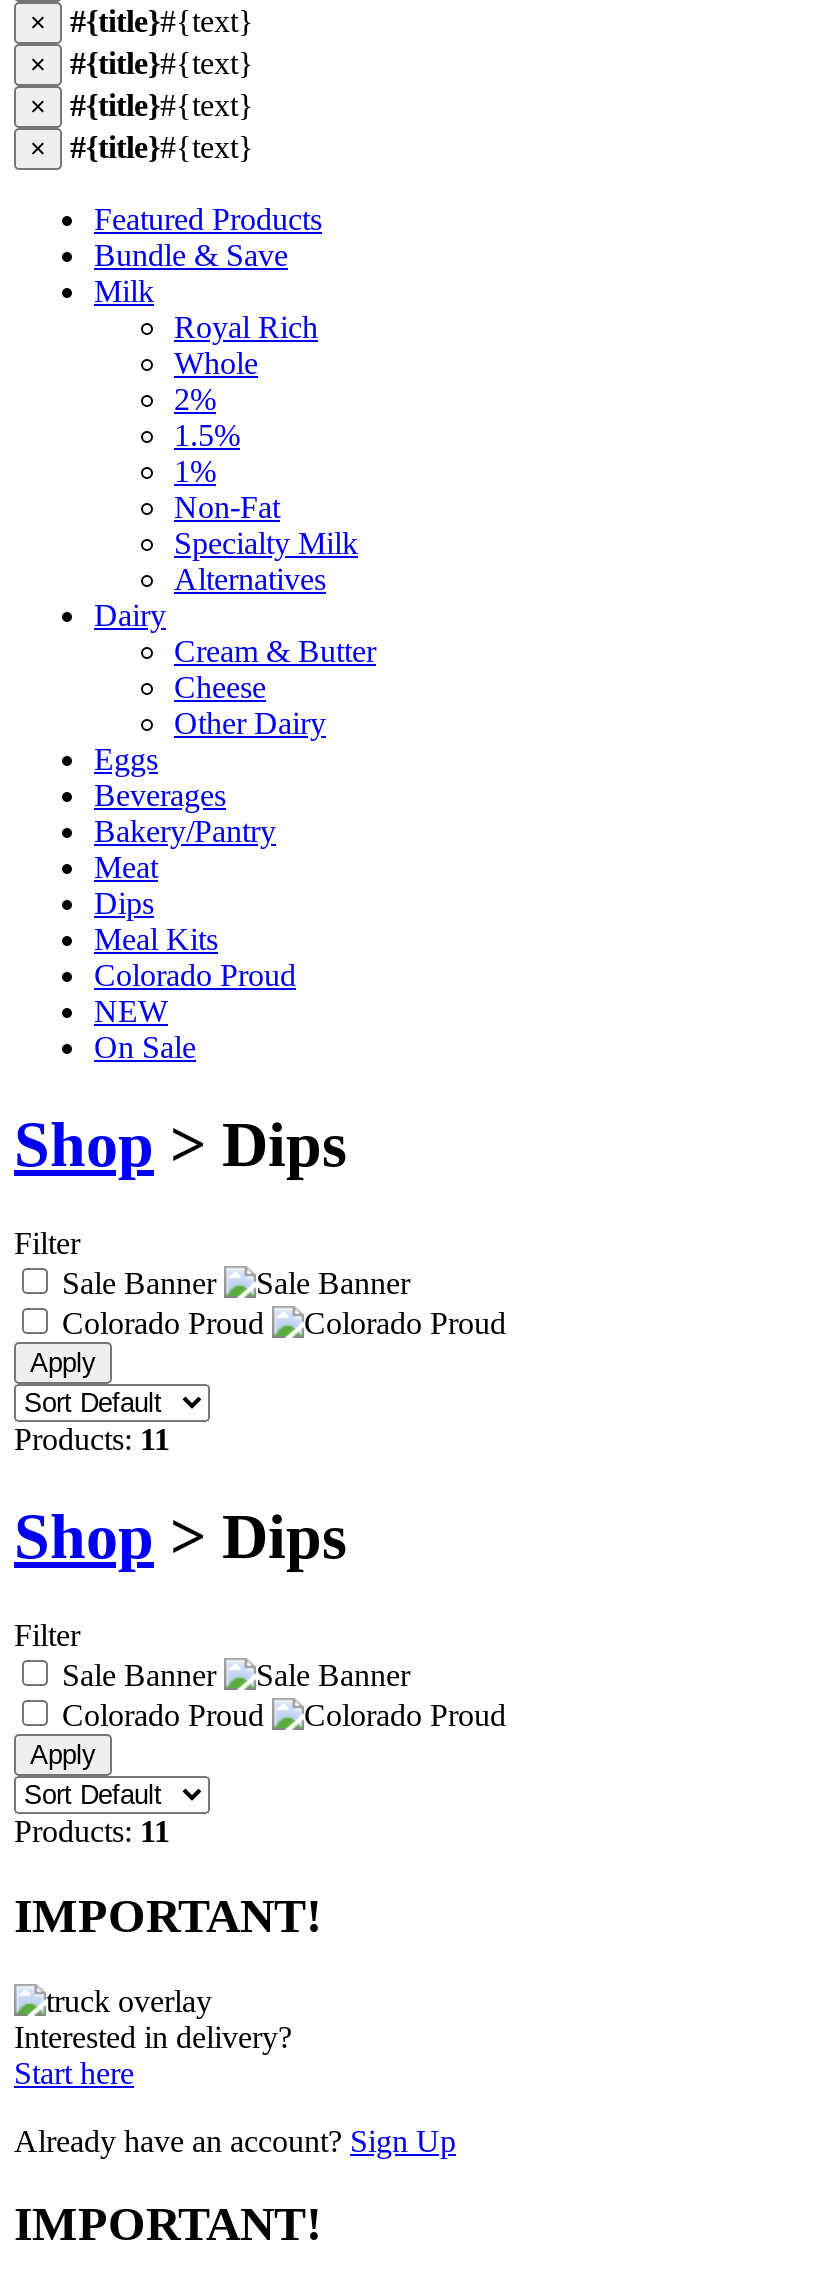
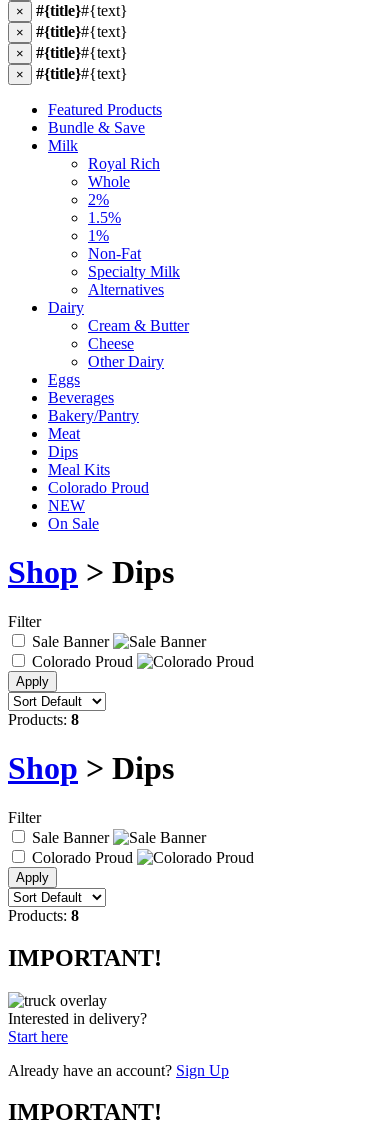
- Products:11
+ Products:8

- Products:11
+ Products:8
